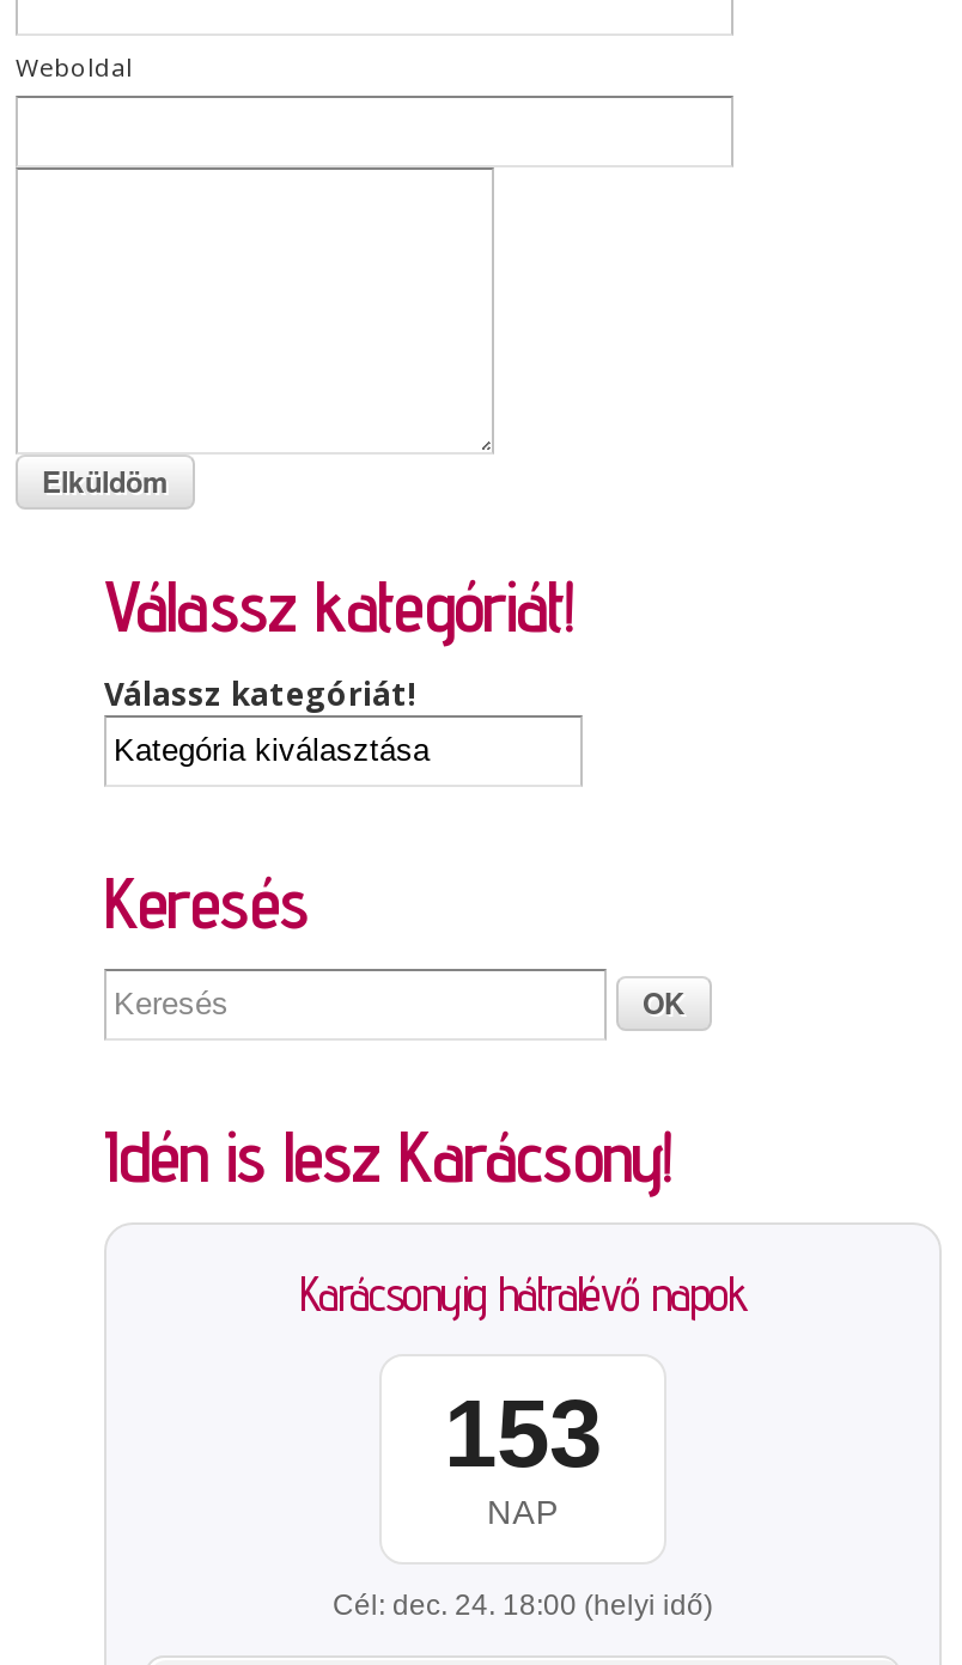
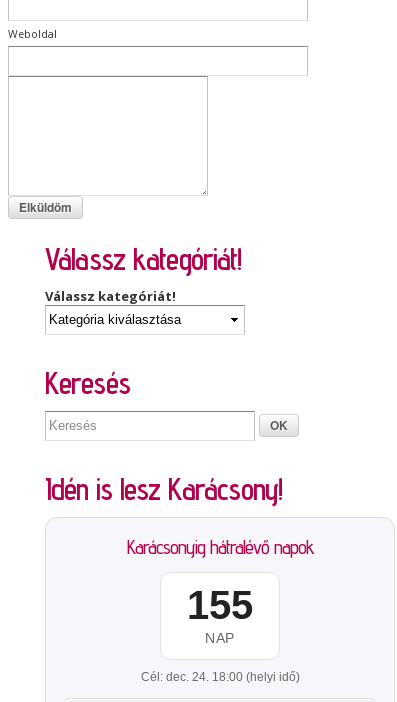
- 153
+ 155
